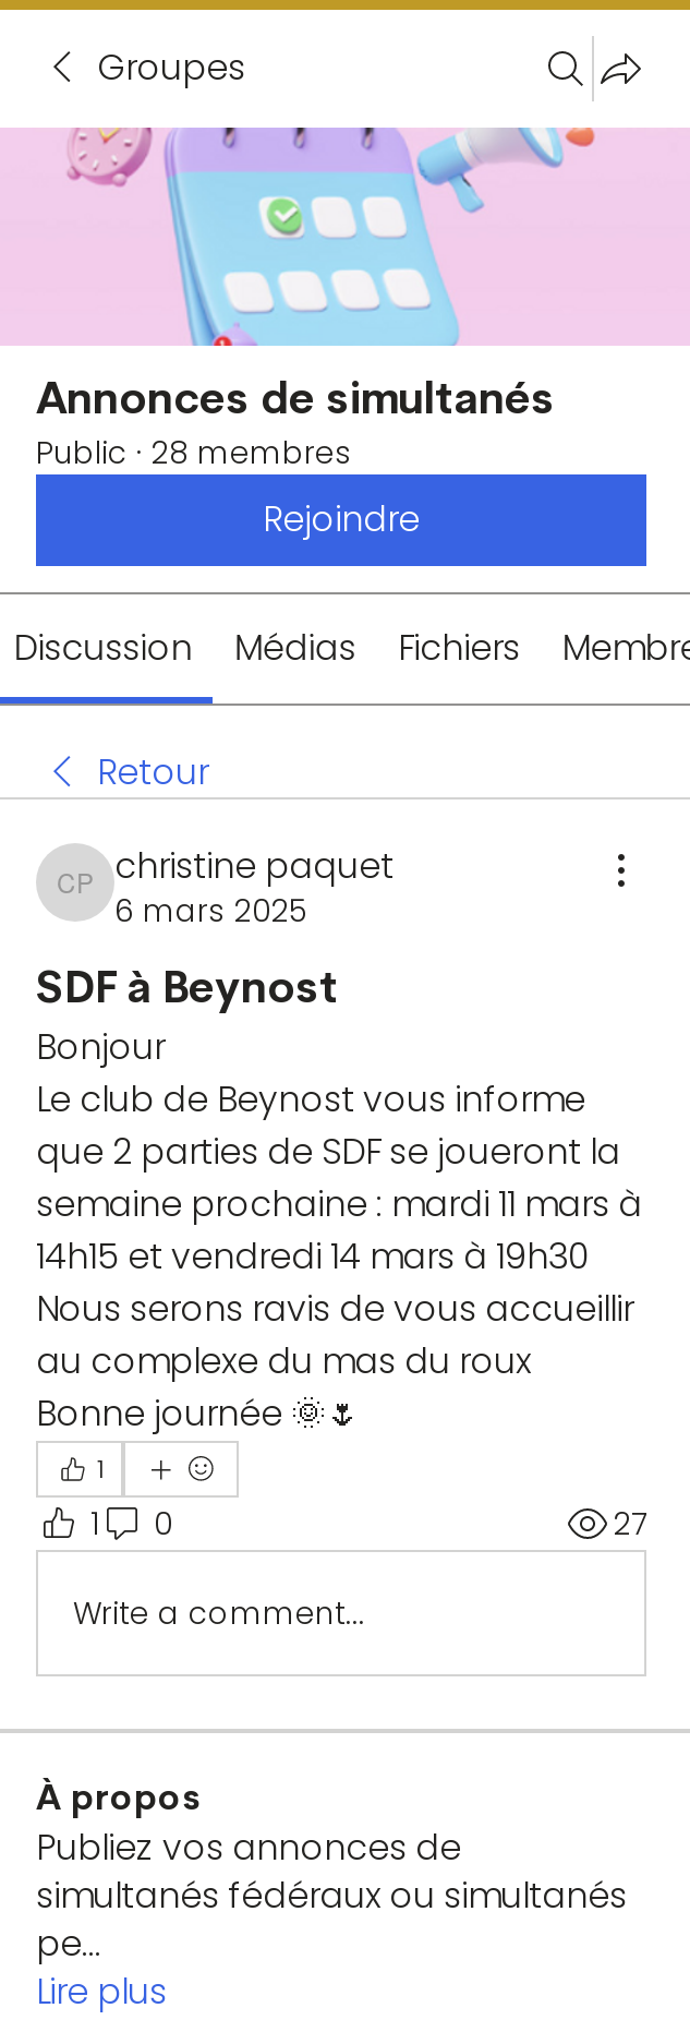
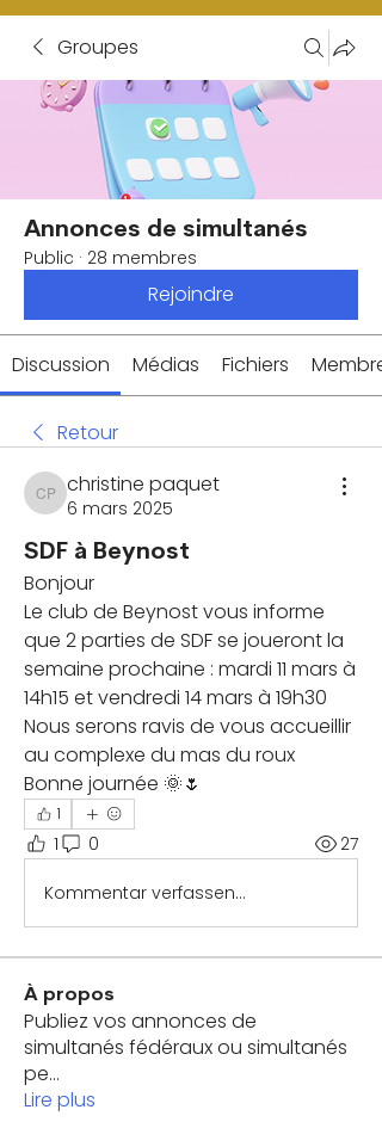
- Write a comment...
+ Kommentar verfassen...
